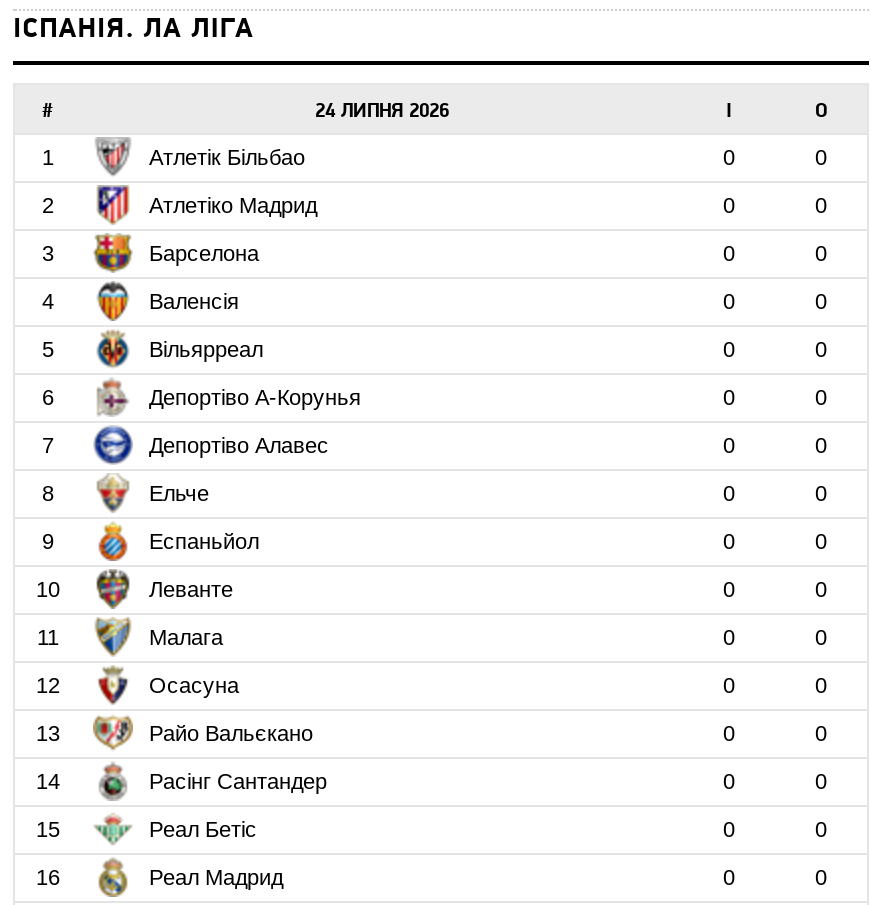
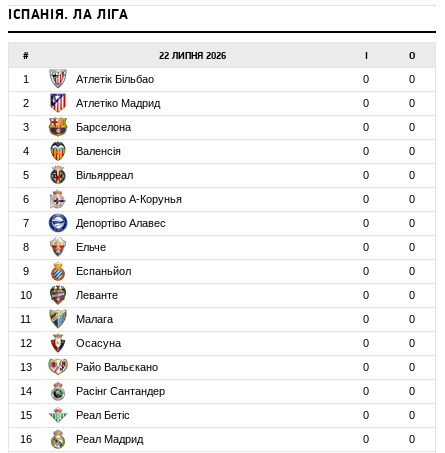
- 24 ЛИПНЯ 2026
+ 22 ЛИПНЯ 2026
